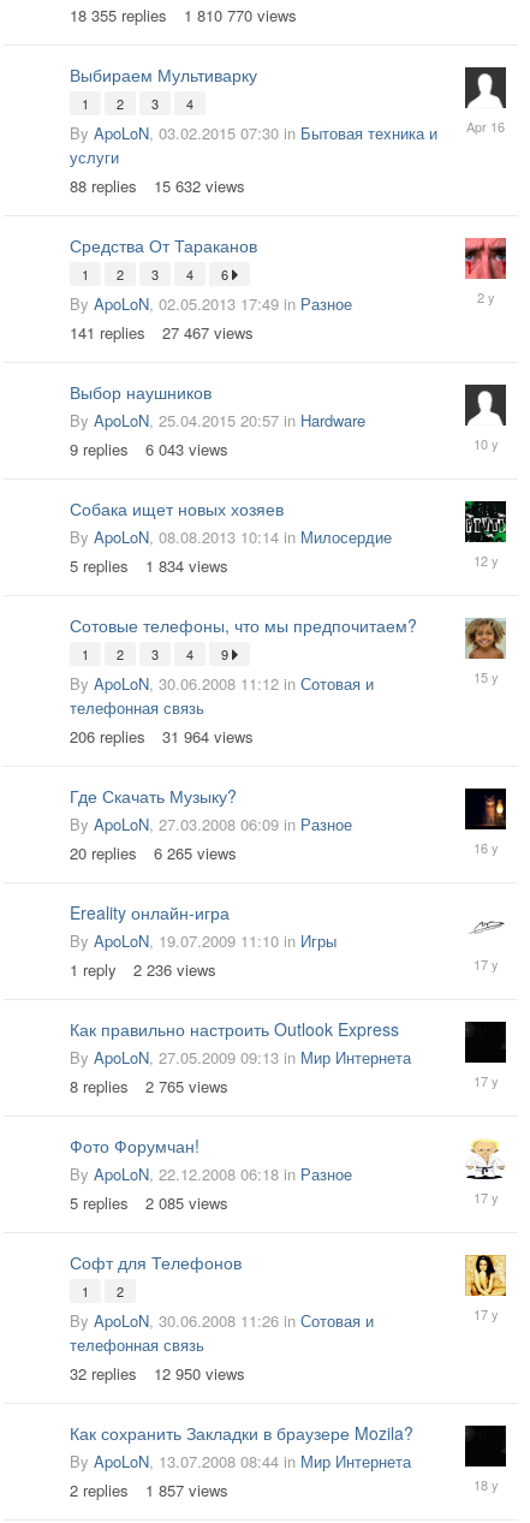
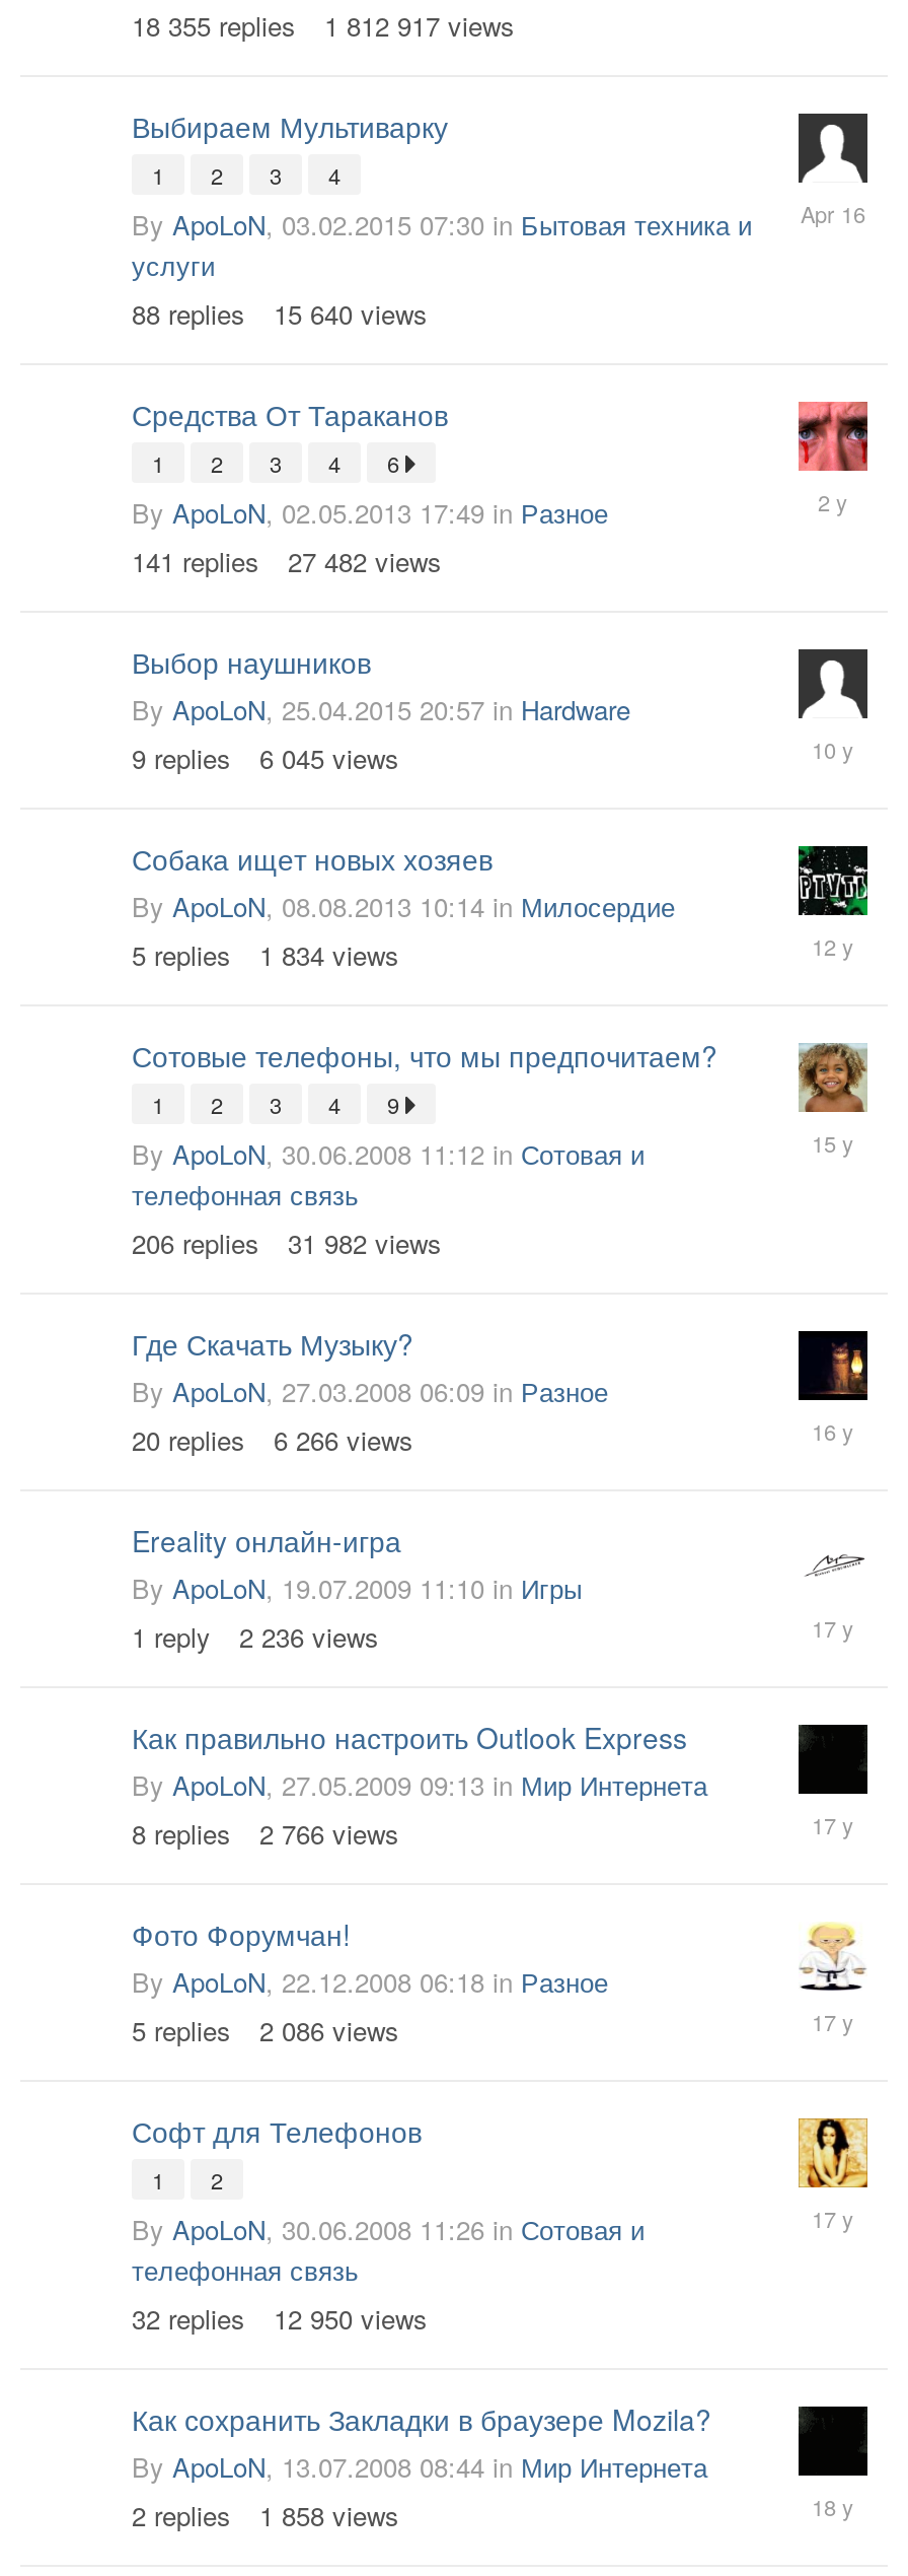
- 18 355 replies 1 810 770 views
+ 18 355 replies 1 812 917 views

- 88 replies 15 632 views
+ 88 replies 15 640 views

- 141 replies 27 467 views
+ 141 replies 27 482 views

- 9 replies 6 043 views
+ 9 replies 6 045 views

- 206 replies 31 964 views
+ 206 replies 31 982 views

- 20 replies 6 265 views
+ 20 replies 6 266 views

- 8 replies 2 765 views
+ 8 replies 2 766 views

- 5 replies 2 085 views
+ 5 replies 2 086 views

- 2 replies 1 857 views
+ 2 replies 1 858 views
